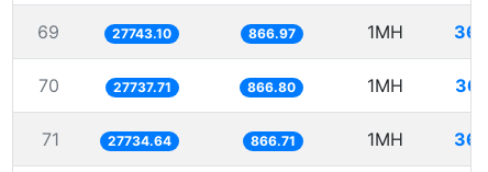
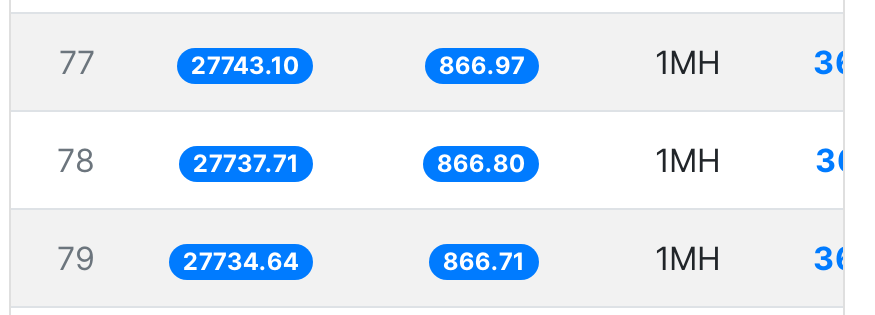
- 69
+ 77

- 70
+ 78

- 71
+ 79
